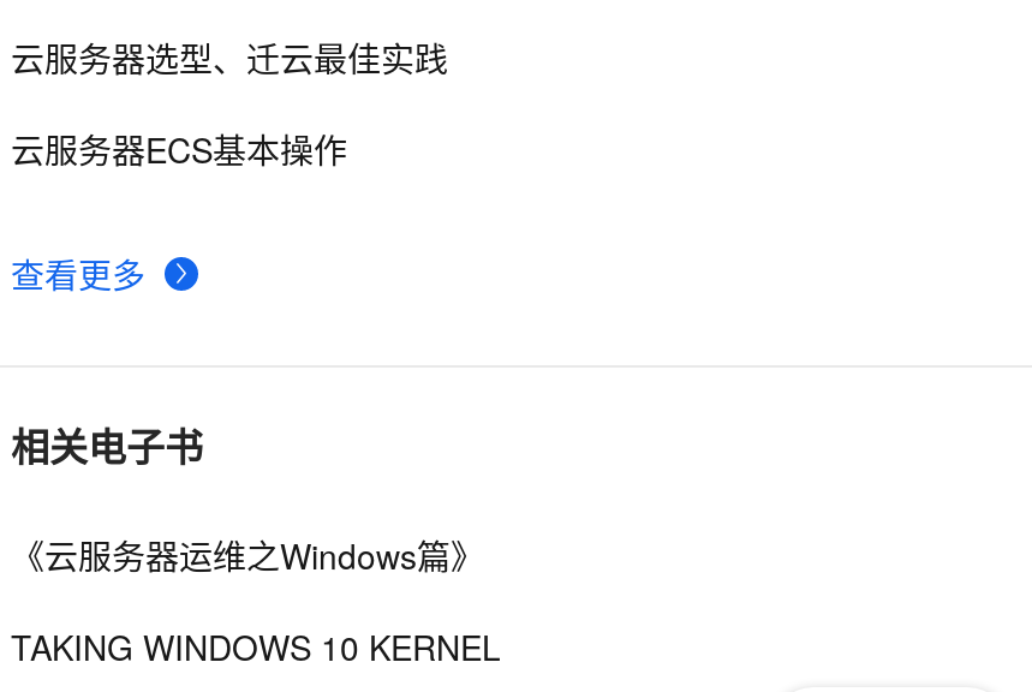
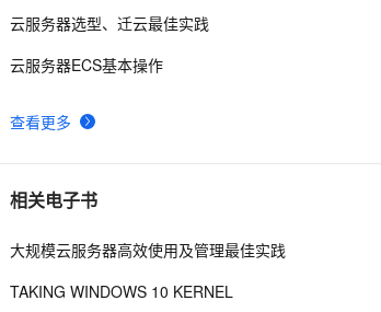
- 《云服务器运维之Windows篇》
+ 大规模云服务器高效使用及管理最佳实践
